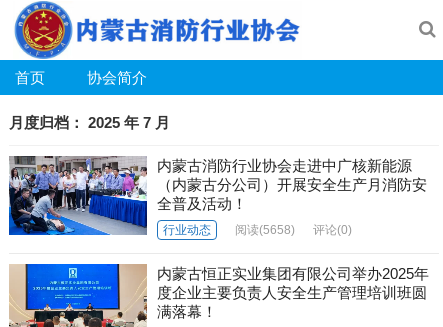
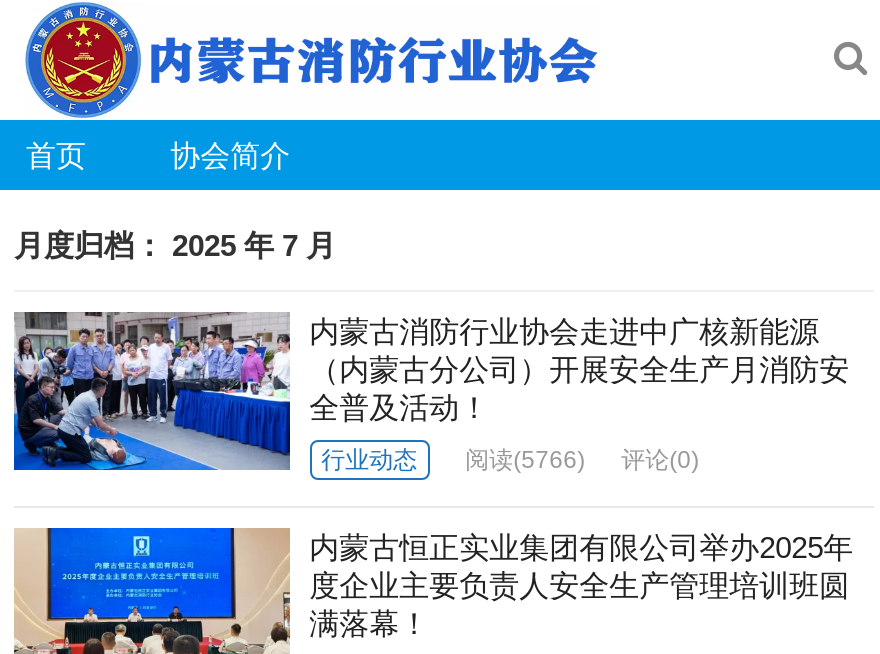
- 行业动态 阅读(5658) 评论(0)
+ 行业动态 阅读(5766) 评论(0)
